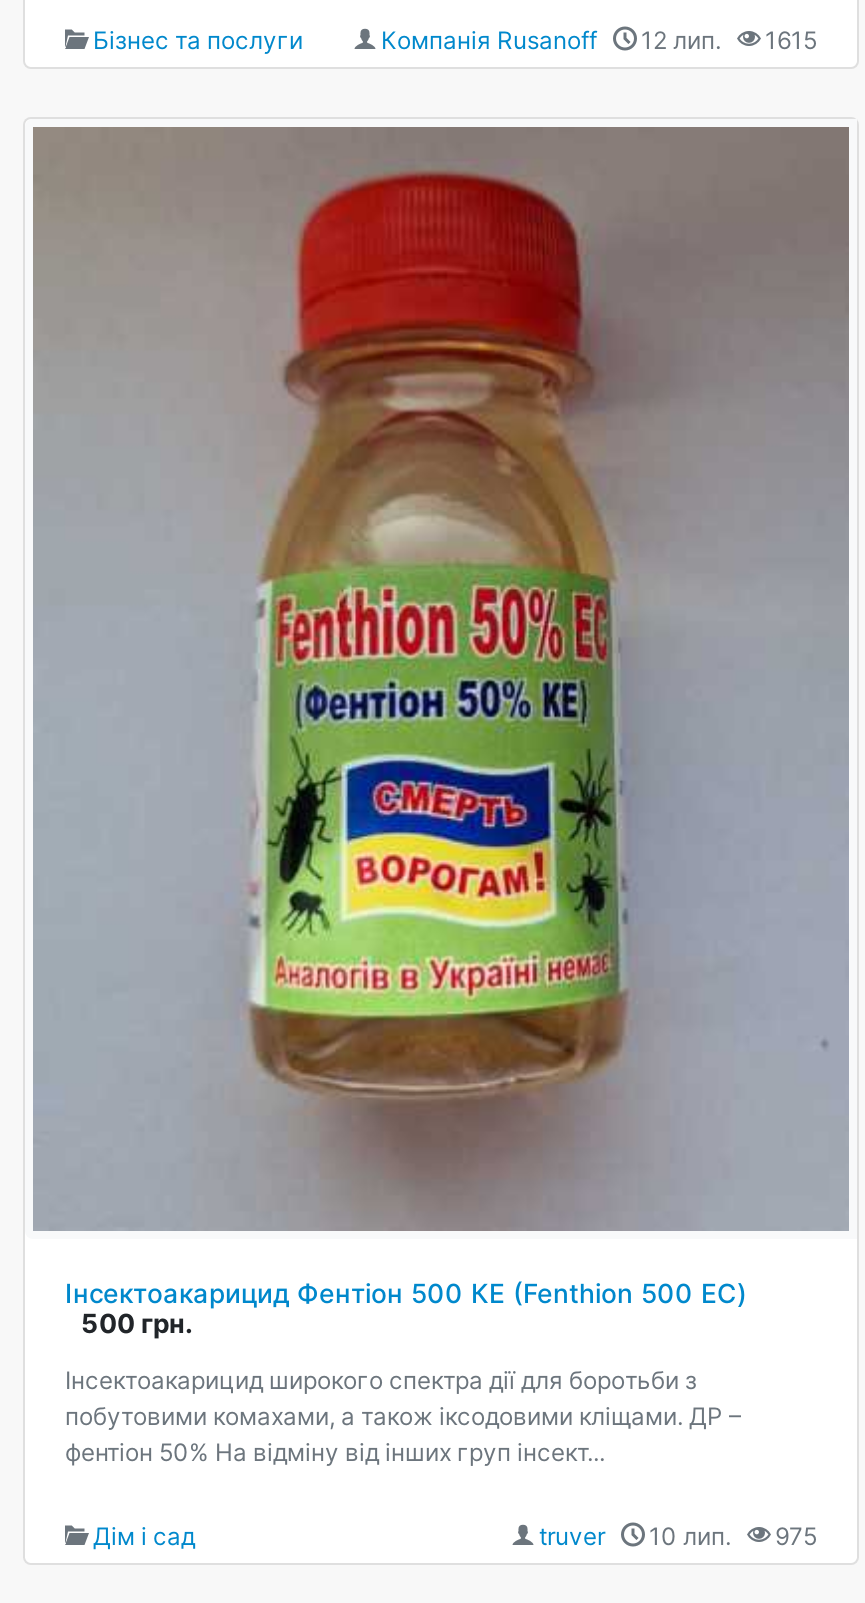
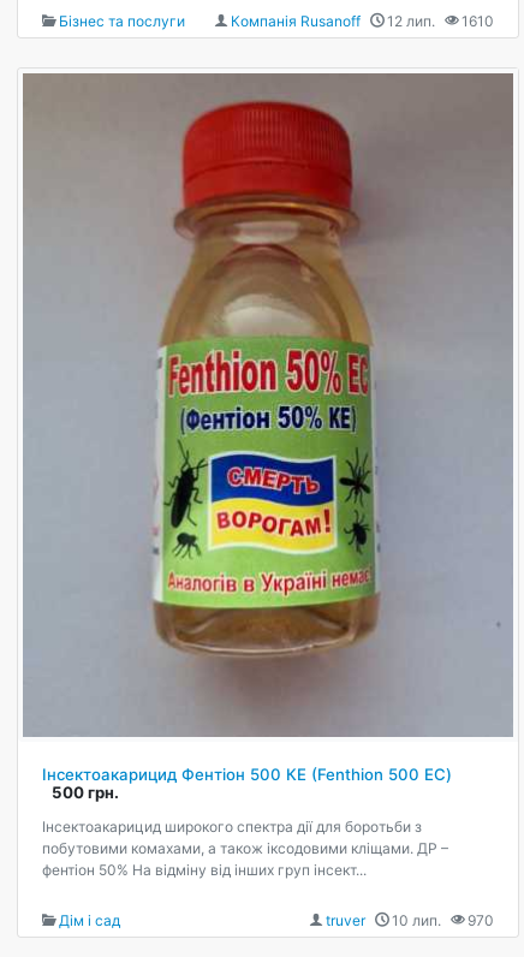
- Компанія Rusanoff 12 лип. 1615
+ Компанія Rusanoff 12 лип. 1610

- truver 10 лип. 975
+ truver 10 лип. 970
